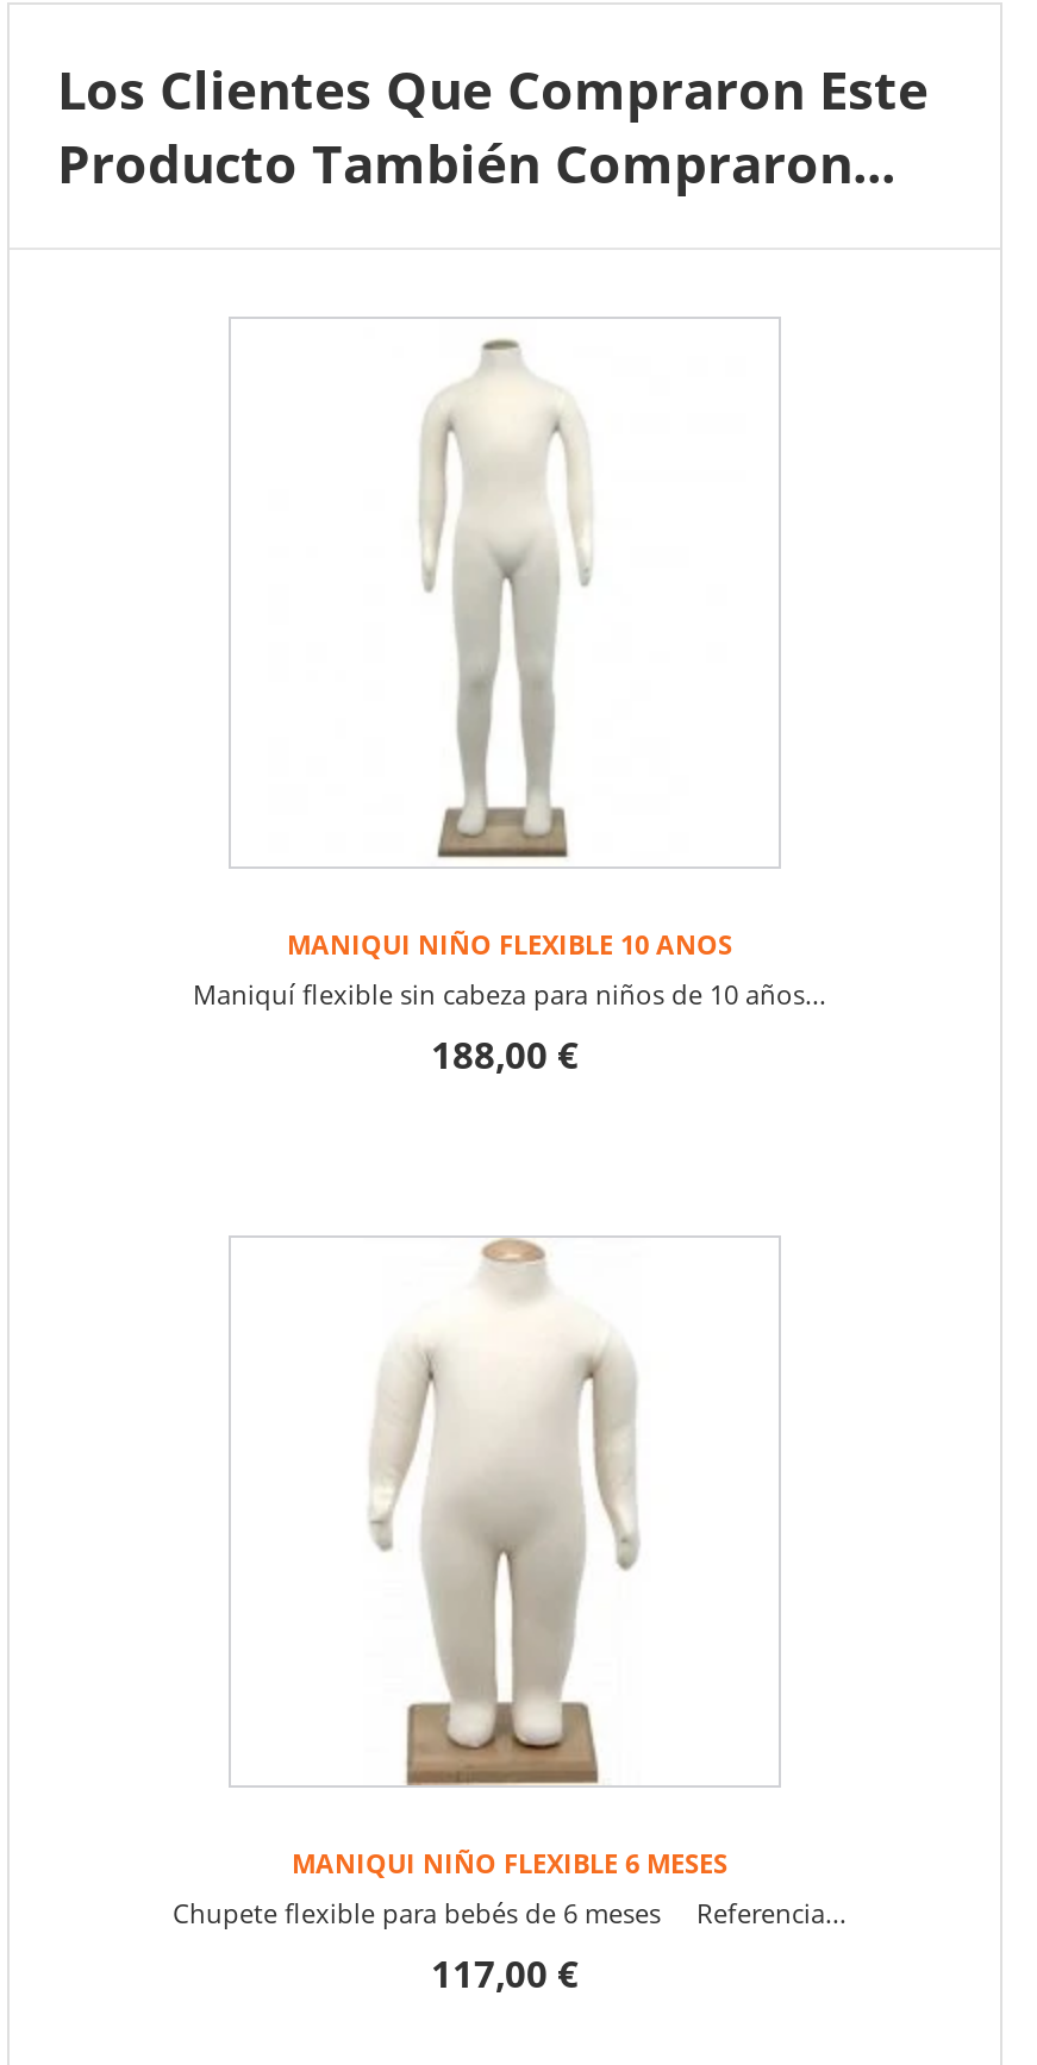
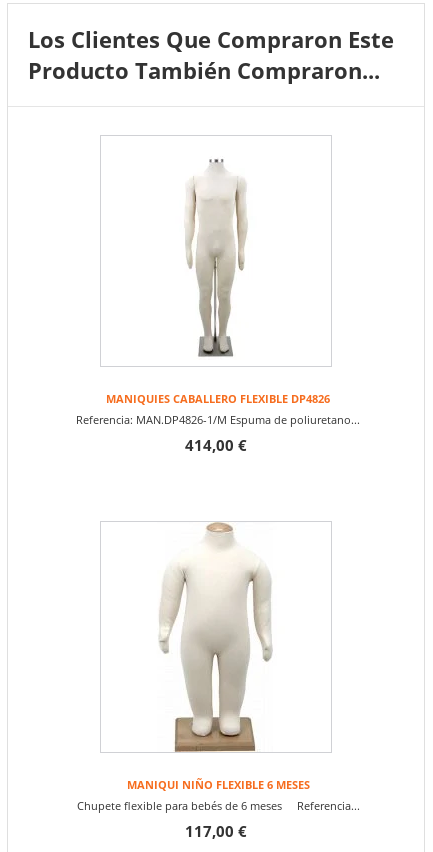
- [image]
- MANIQUI NIÑO FLEXIBLE 10 ANOS
- Maniquí flexible sin cabeza para niños de 10 años...
- 188,00 €
+ [image]
+ MANIQUIES CABALLERO FLEXIBLE DP4826
+ Referencia: MAN.DP4826-1/M Espuma de poliuretano...
+ 414,00 €
